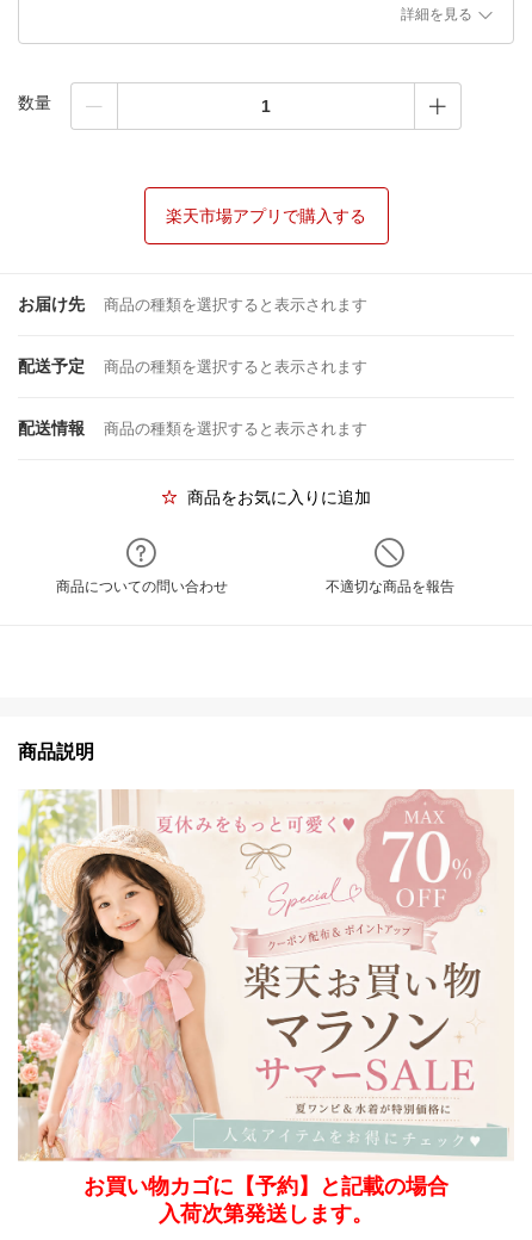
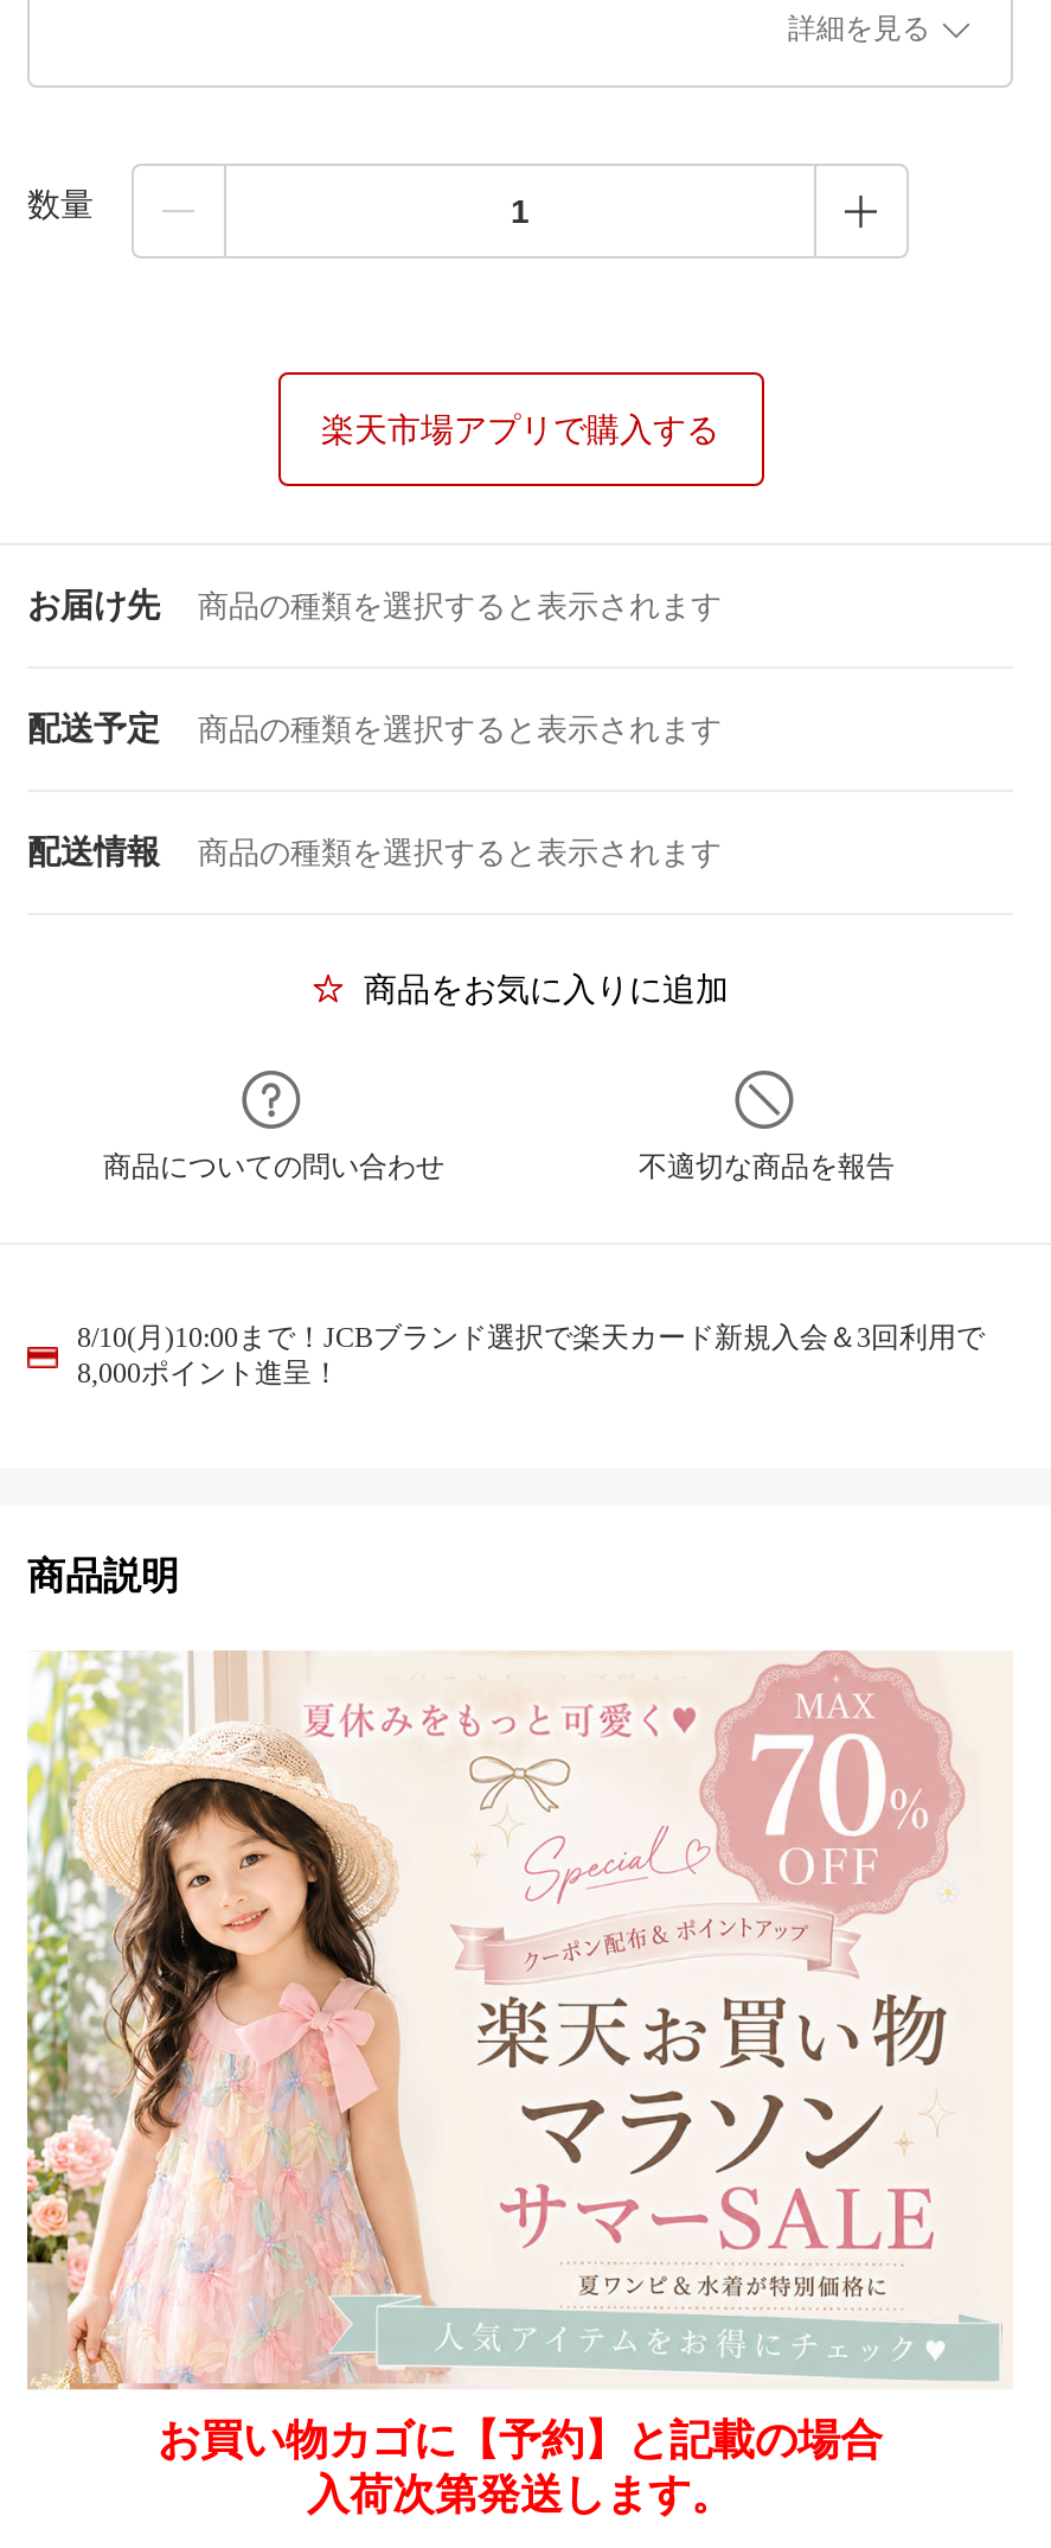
+ 8/10(月)10:00まで！JCBブランド選択で楽天カード新規入会＆3回利用で
+ 8,000ポイント進呈！
